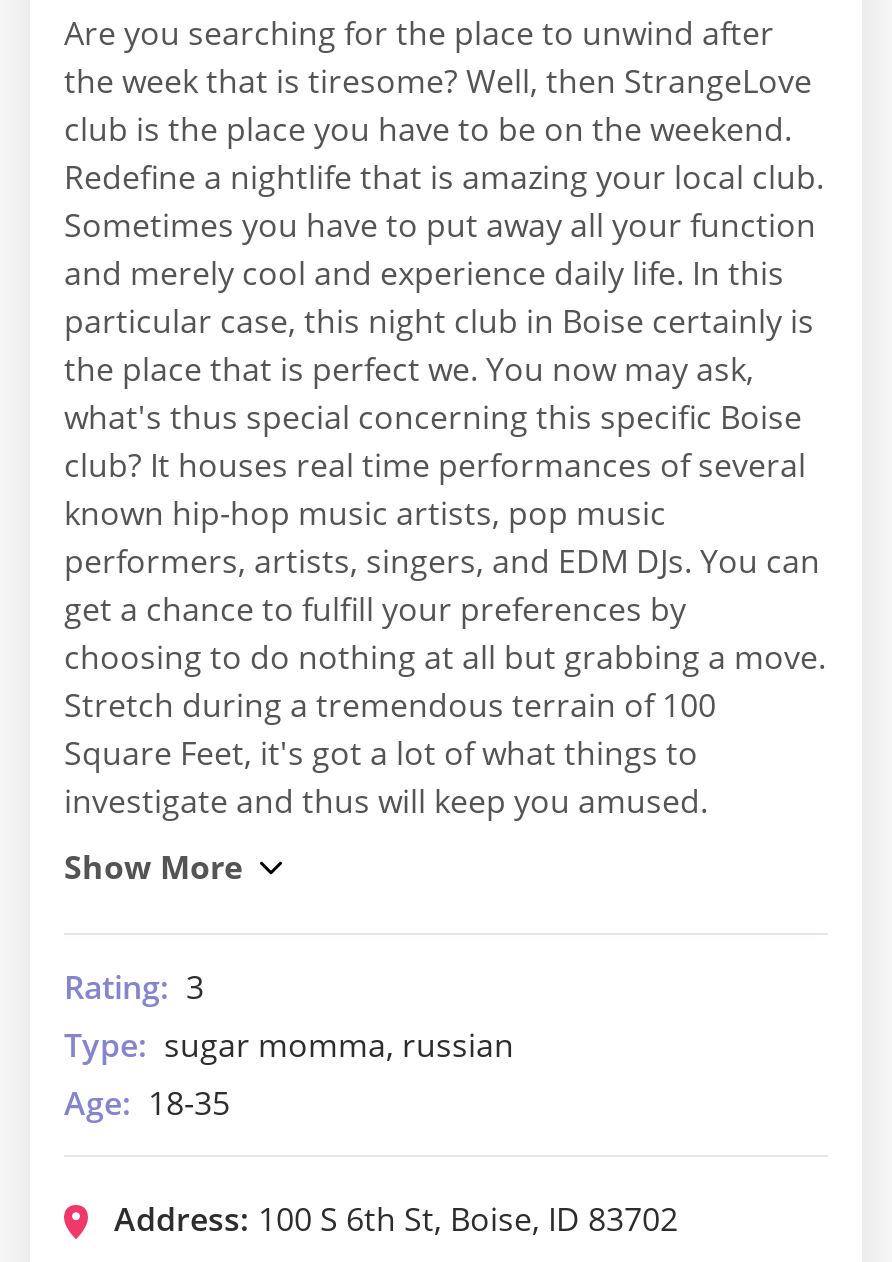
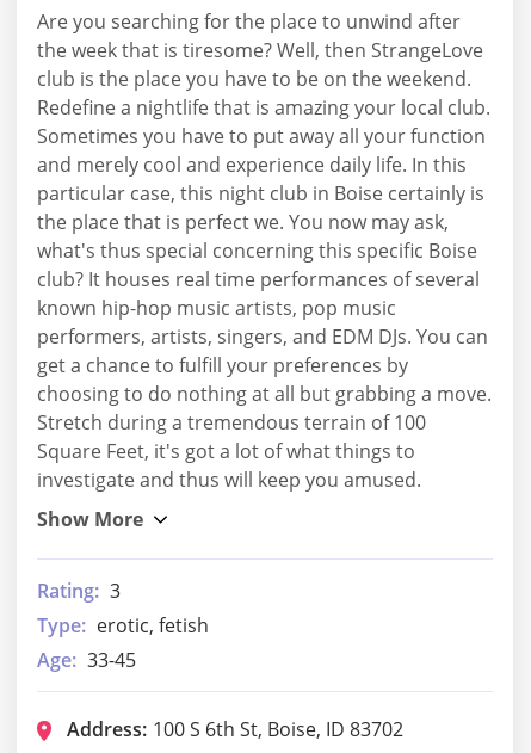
- Type: sugar momma, russian
- Age: 18-35
+ Type: erotic, fetish
+ Age: 33-45
